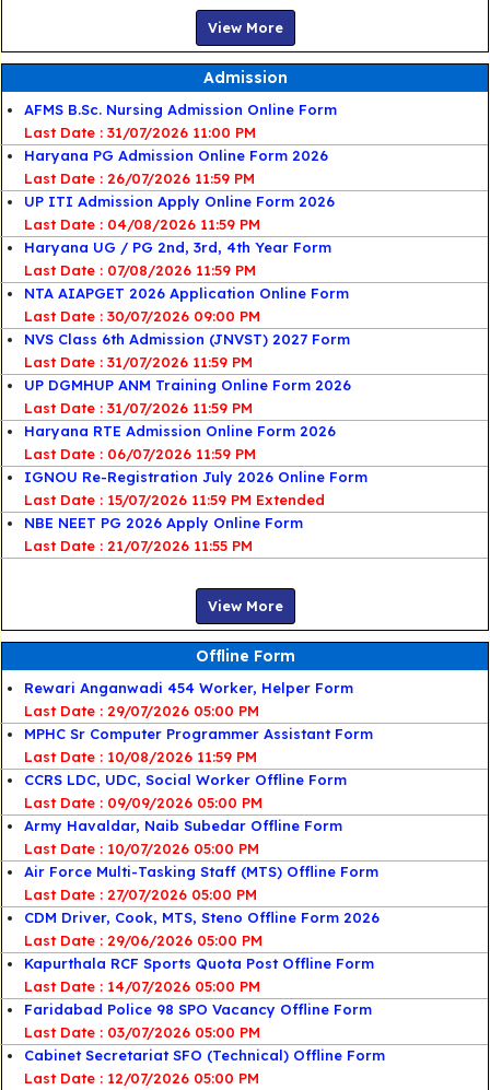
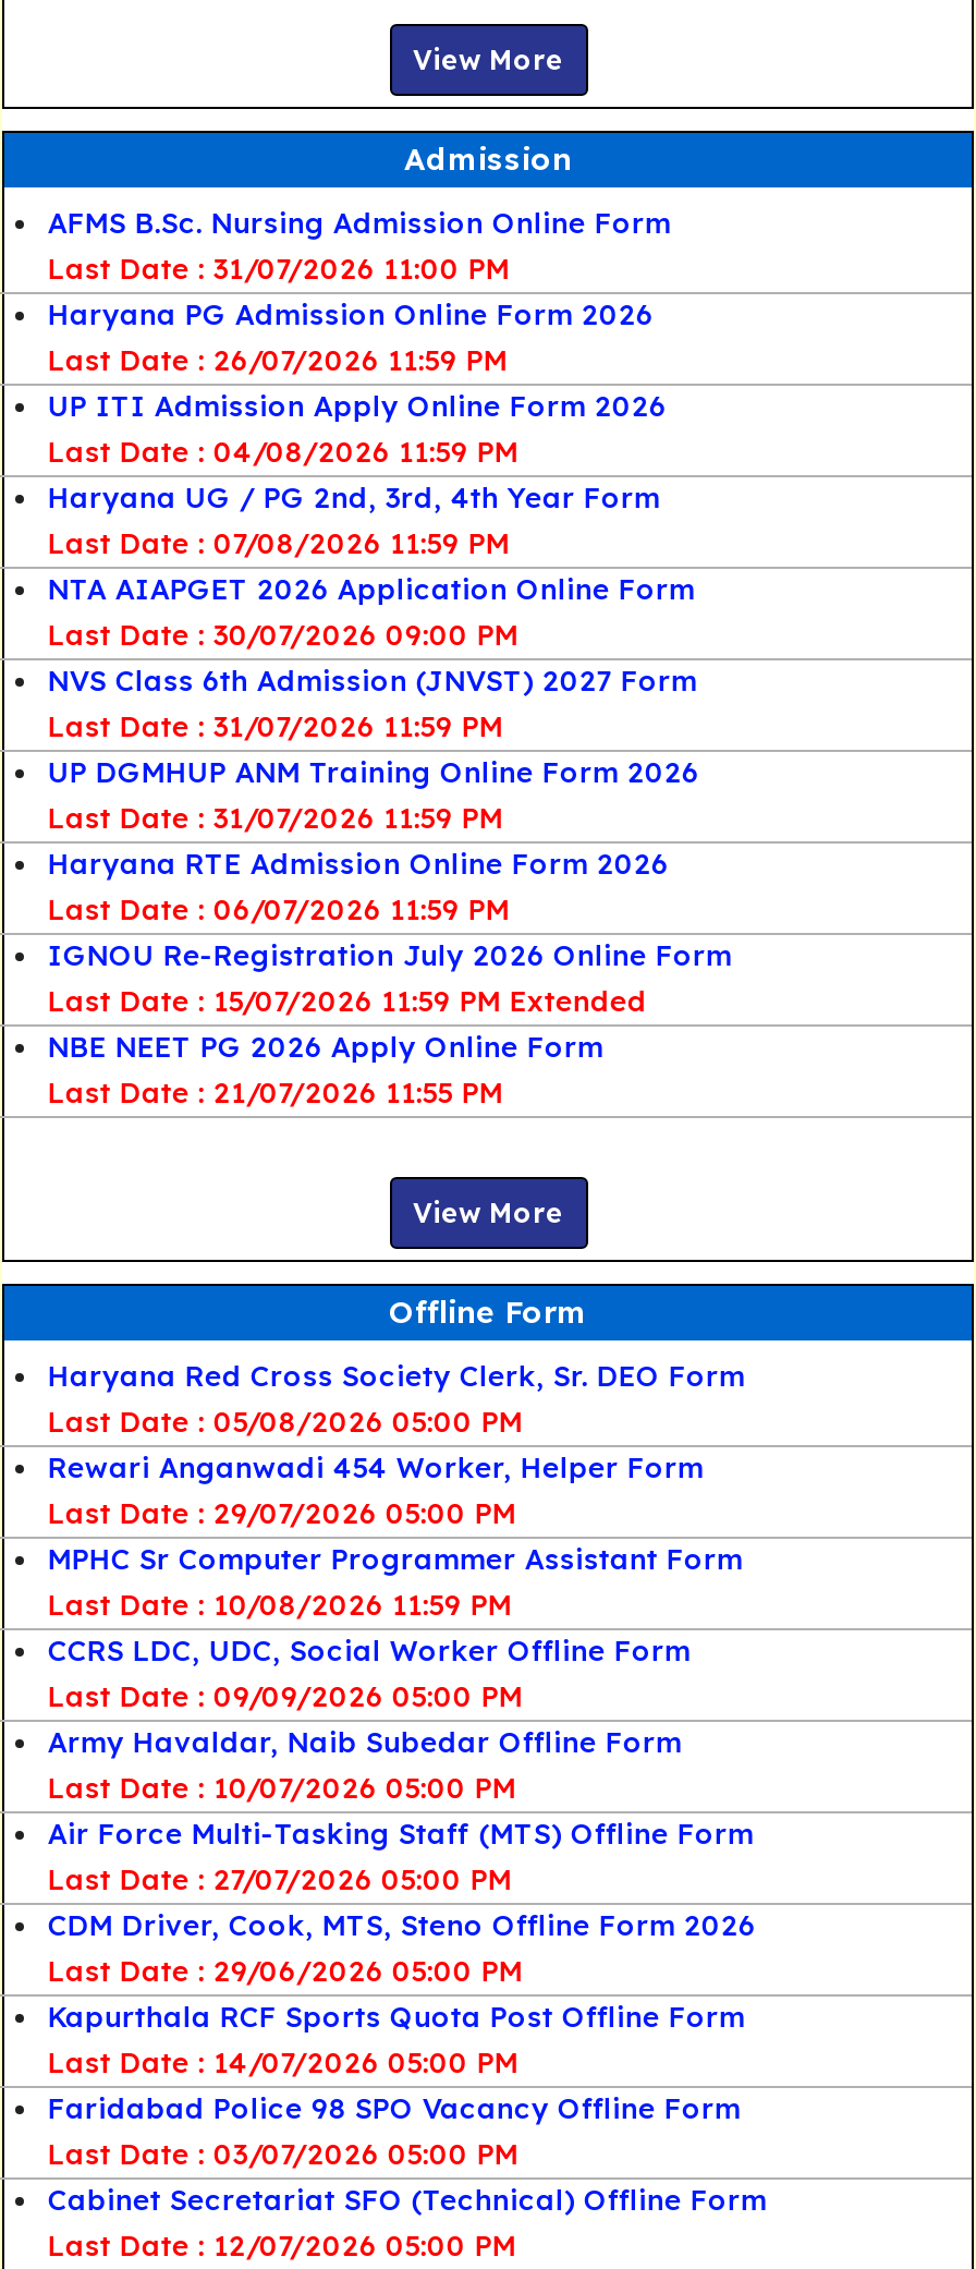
+ Haryana Red Cross Society Clerk, Sr. DEO Form
+ Last Date : 05/08/2026 05:00 PM
